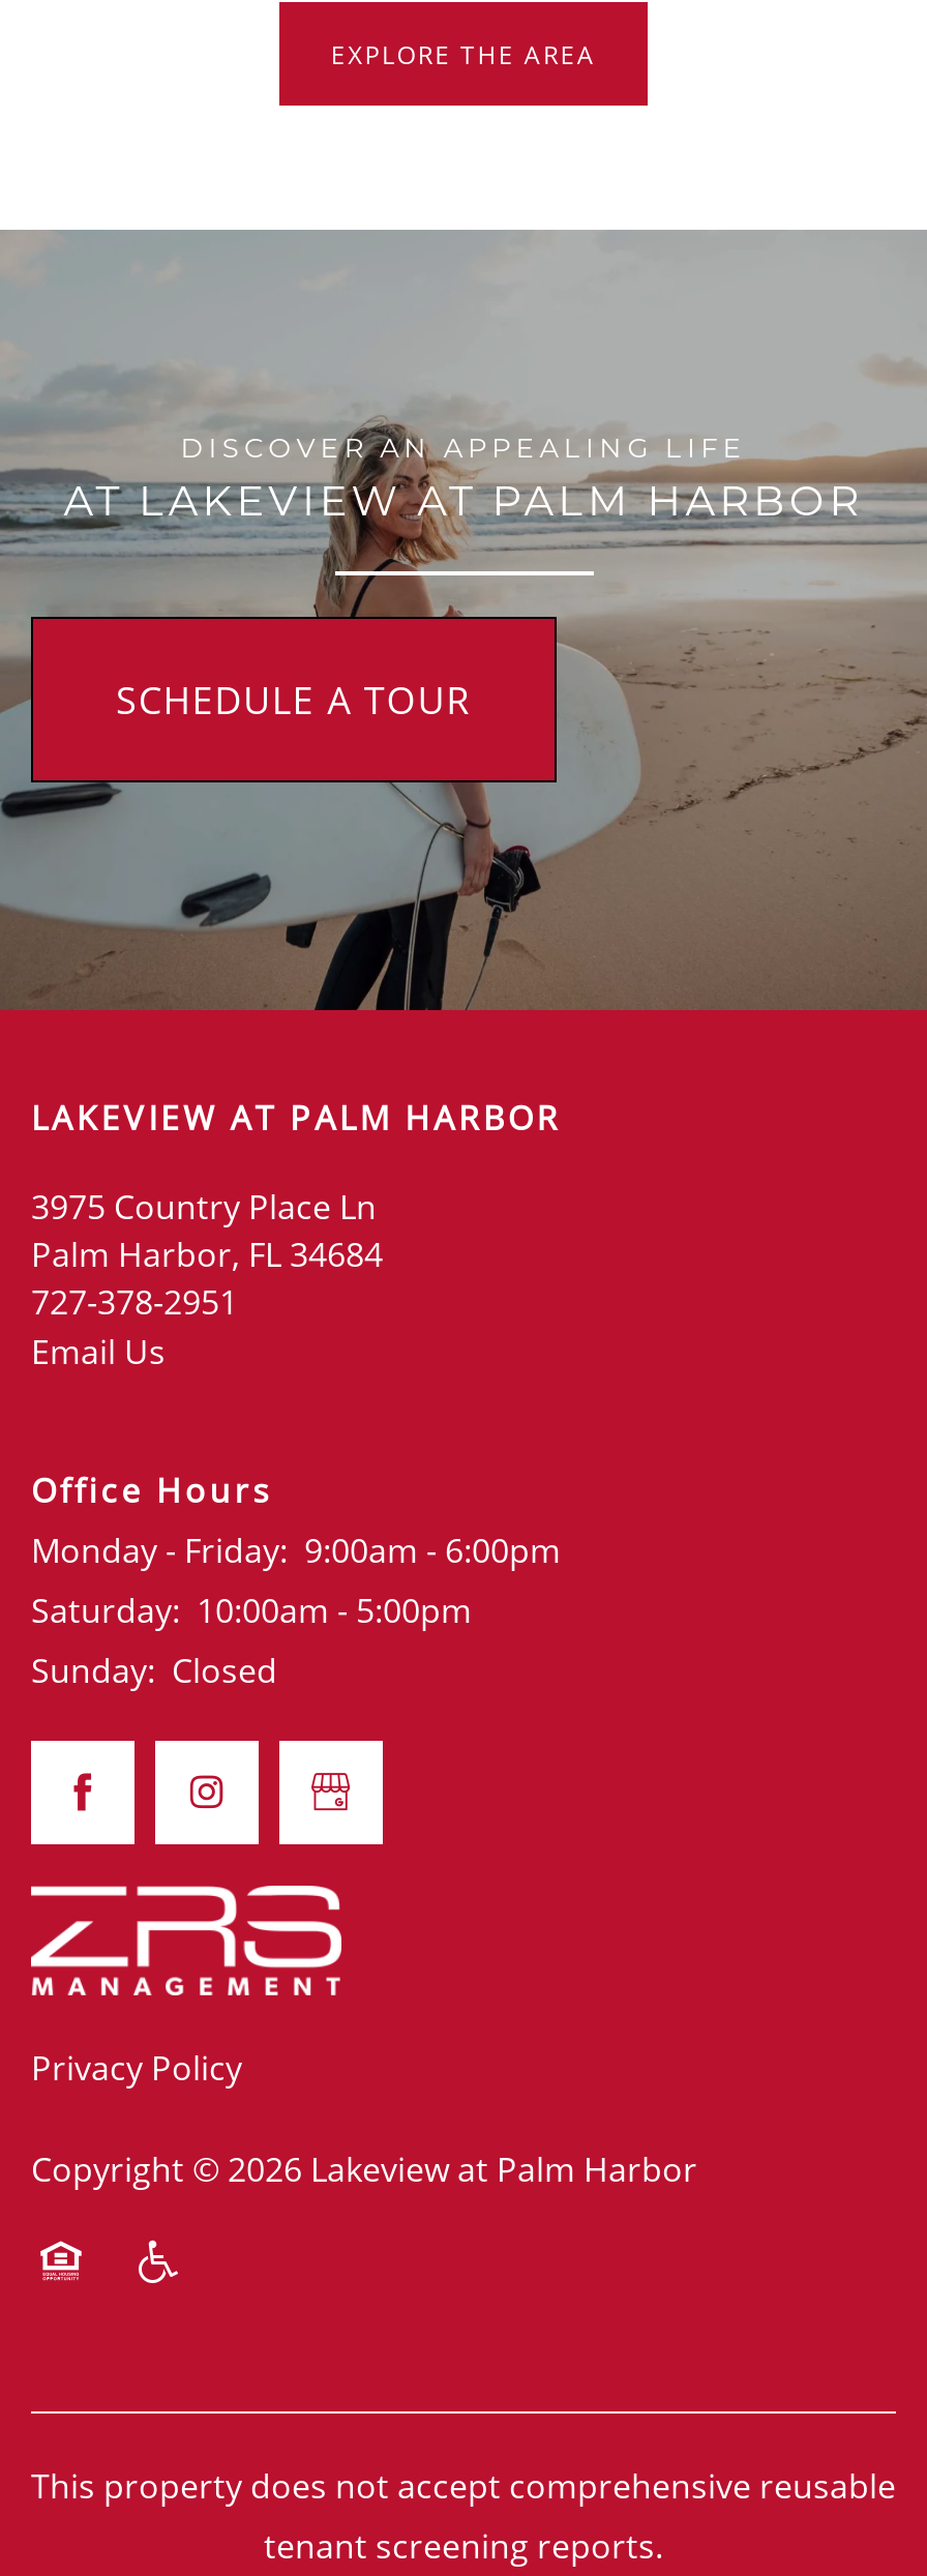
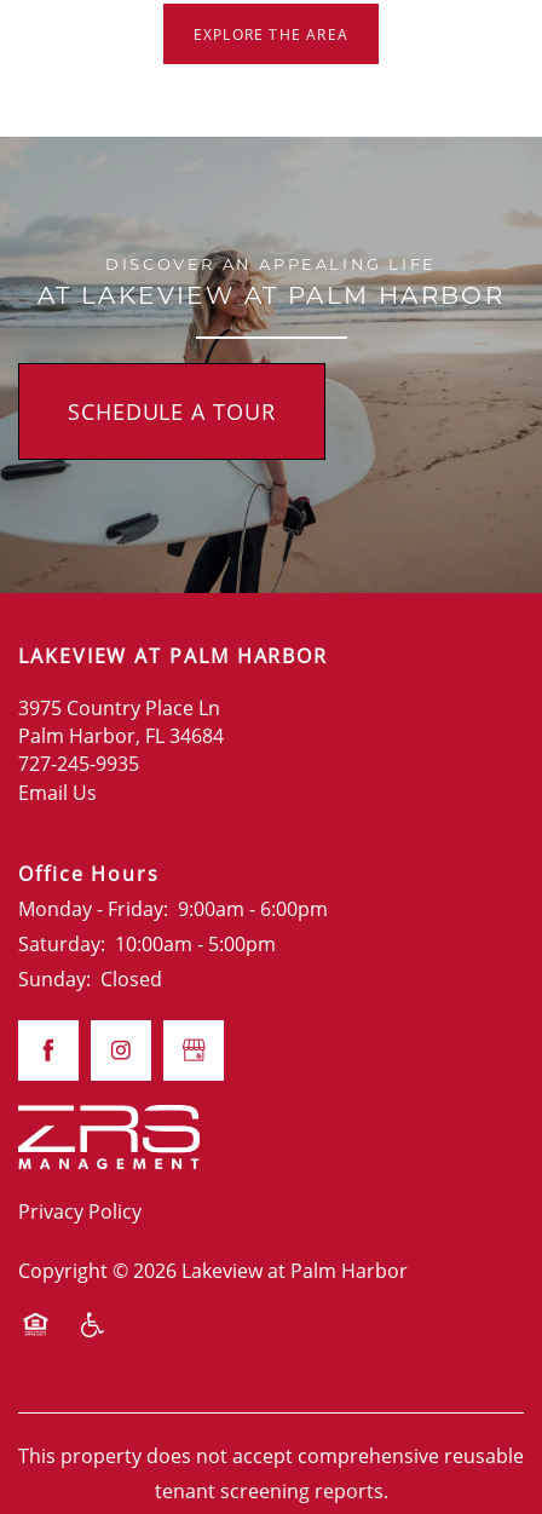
- 727-378-2951
+ 727-245-9935
